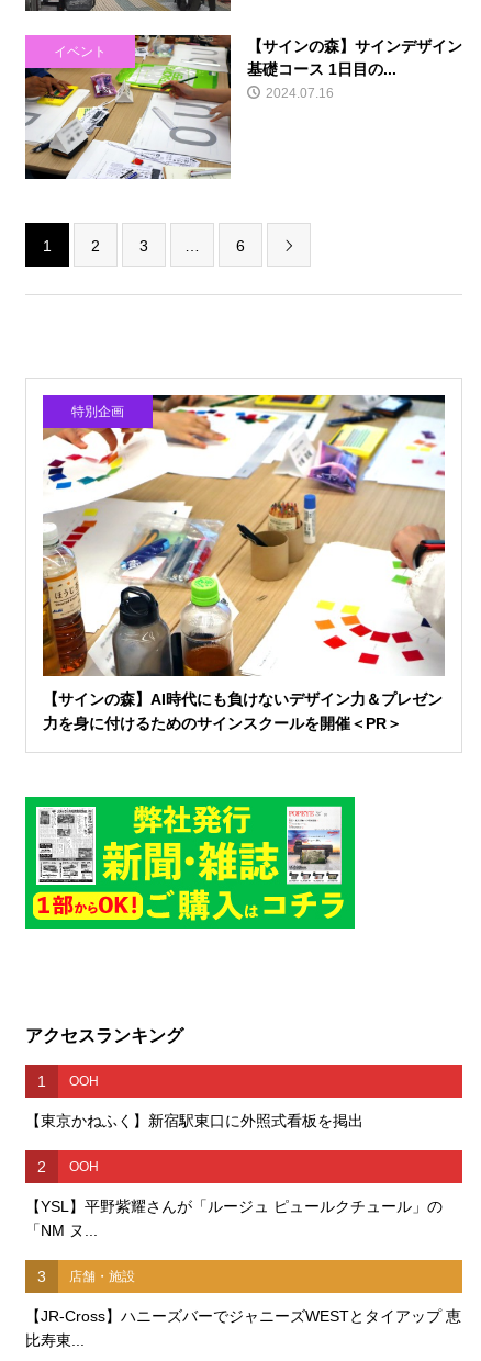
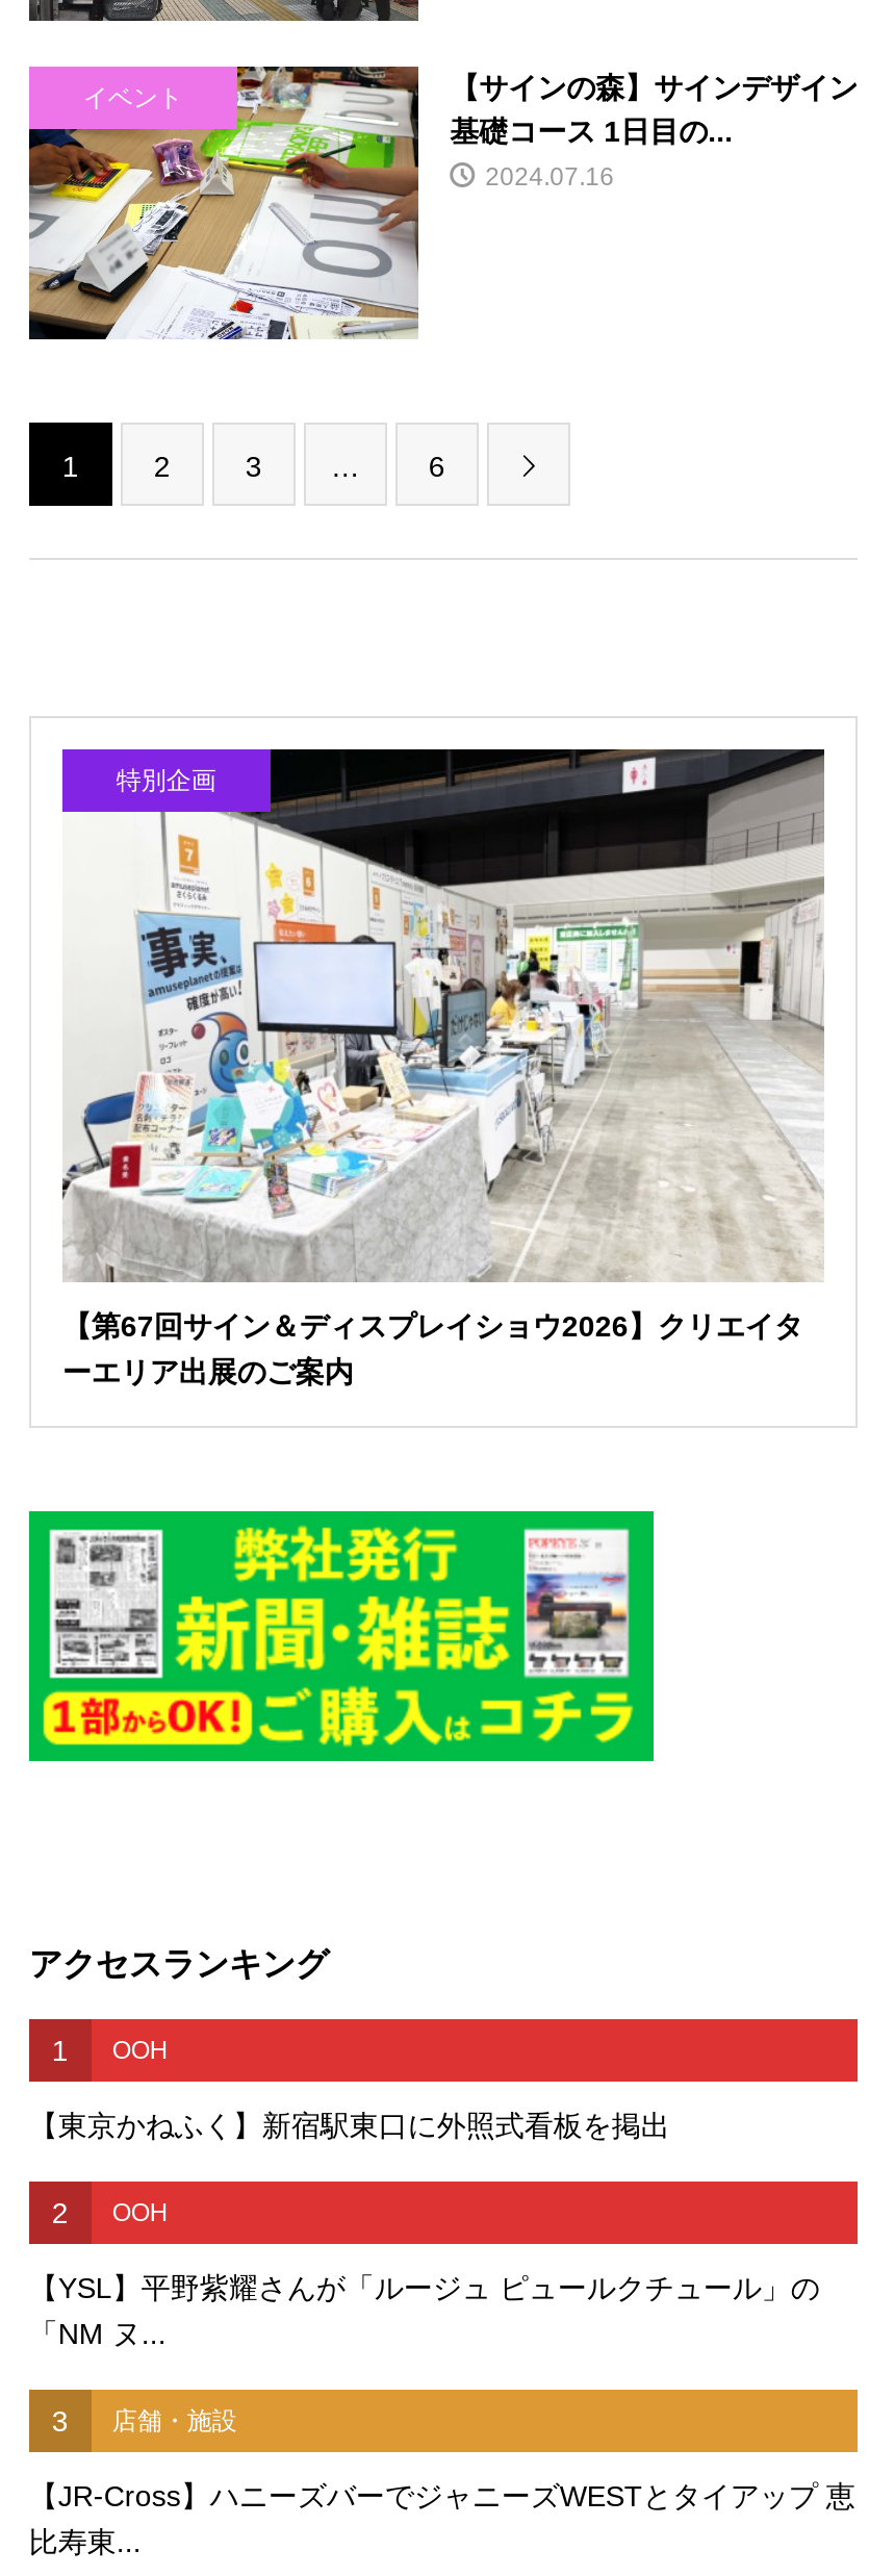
- [image]
- 【サインの森】AI時代にも負けないデザイン力＆プレゼン
- 力を身に付けるためのサインスクールを開催＜PR＞
+ [image]
+ 【第67回サイン＆ディスプレイショウ2026】クリエイタ
+ ーエリア出展のご案内
